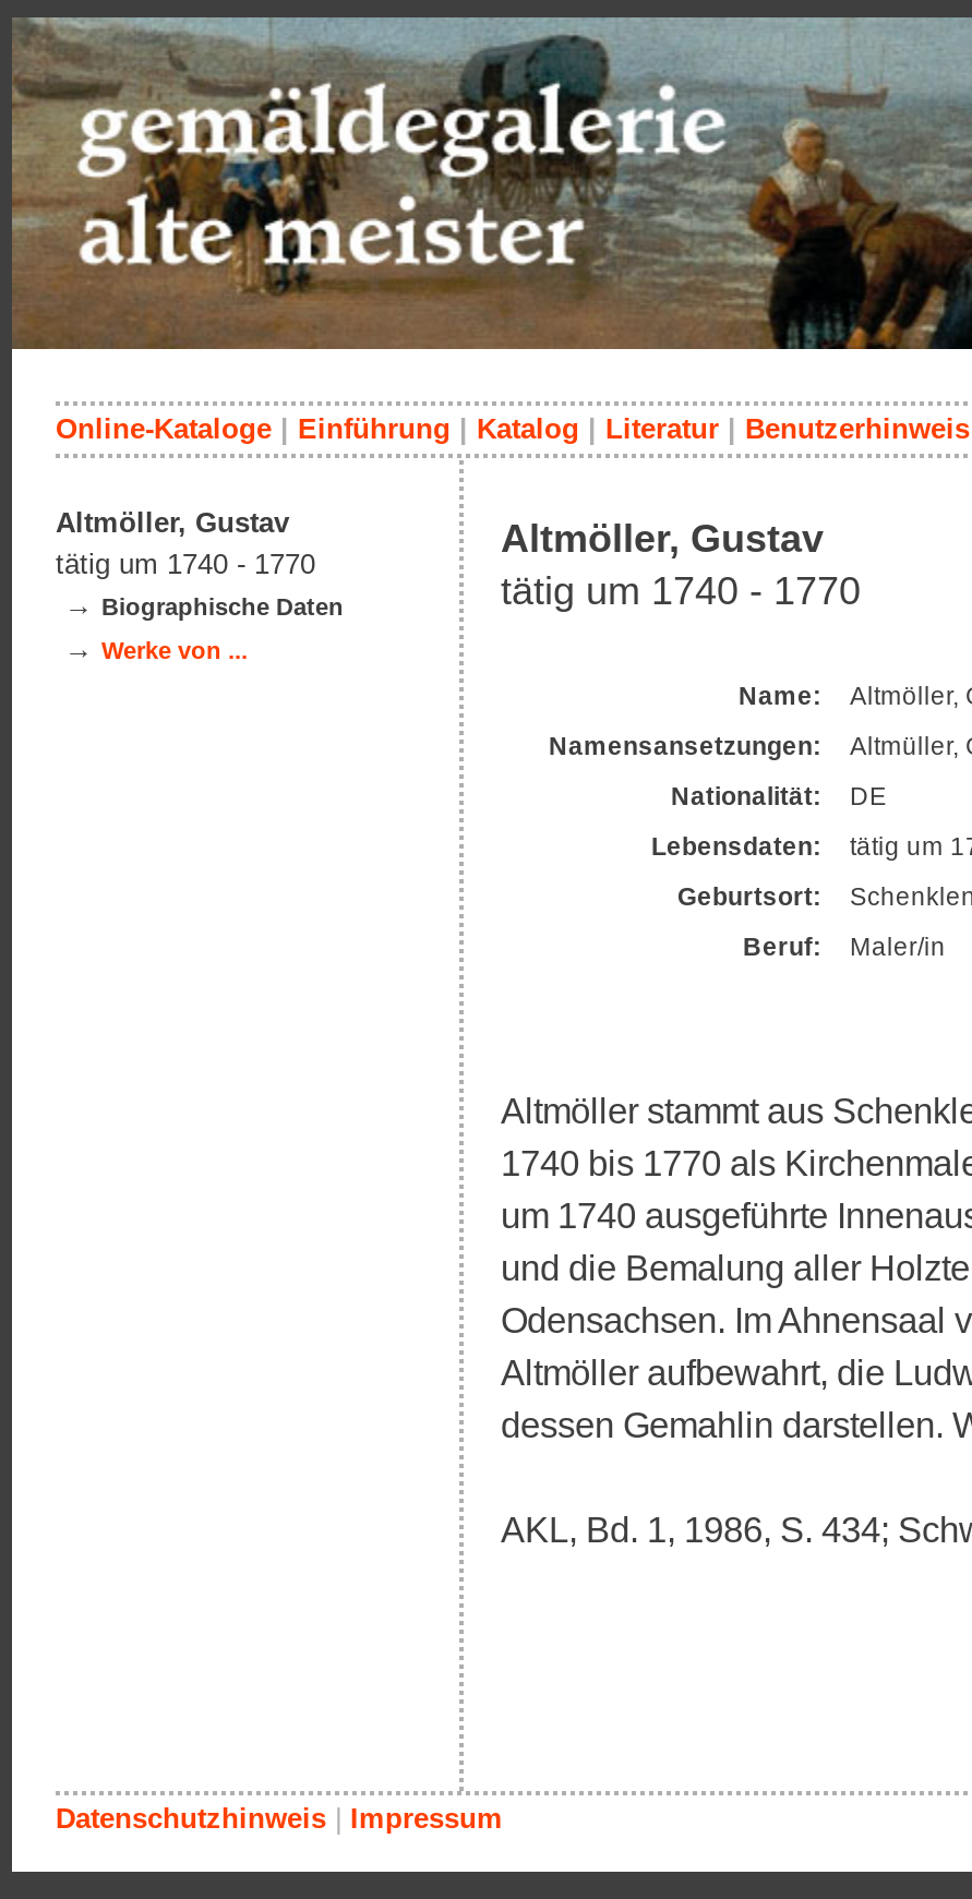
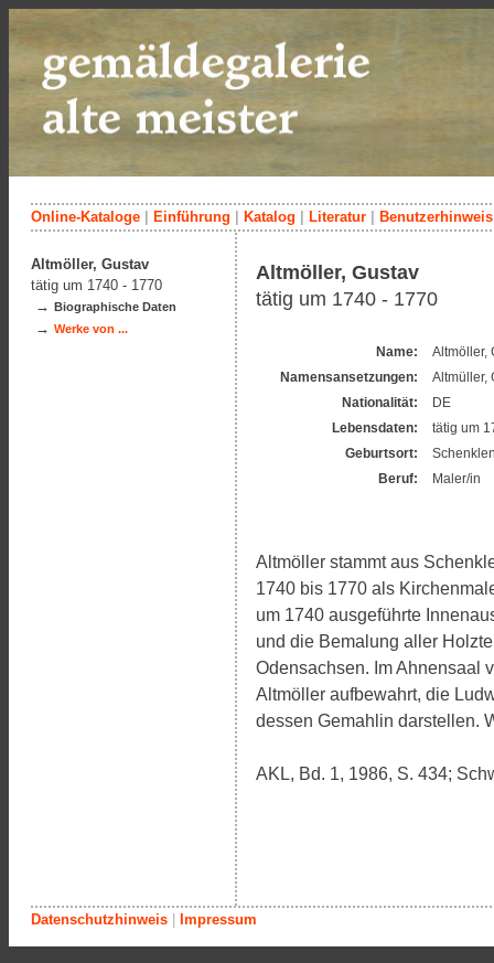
- [image]
+ [image]
